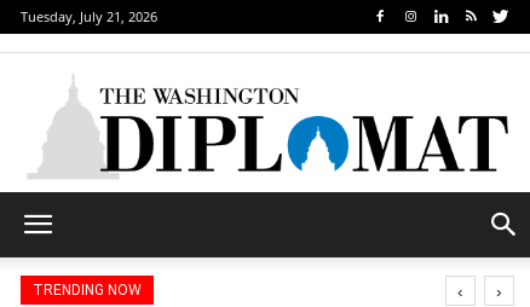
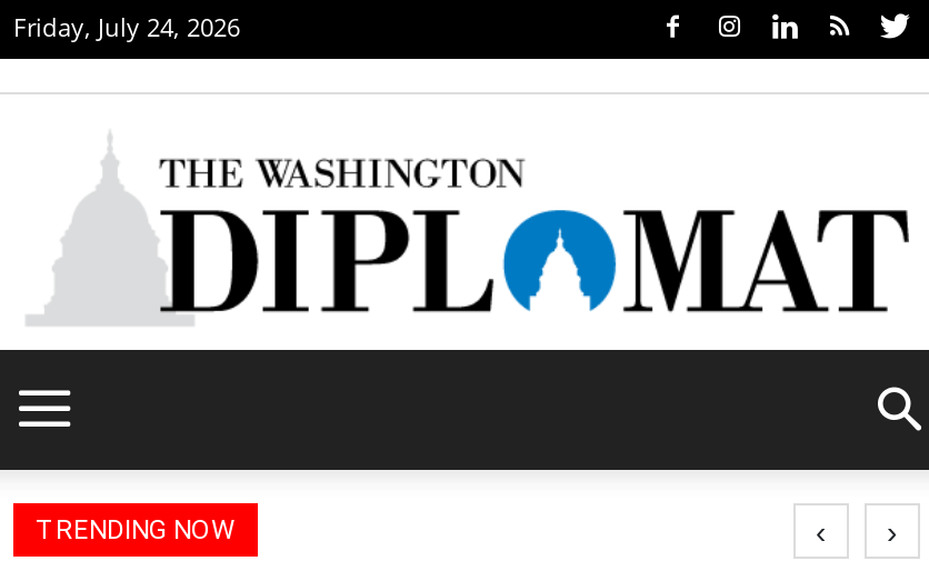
- Tuesday, July 21, 2026
+ Friday, July 24, 2026
